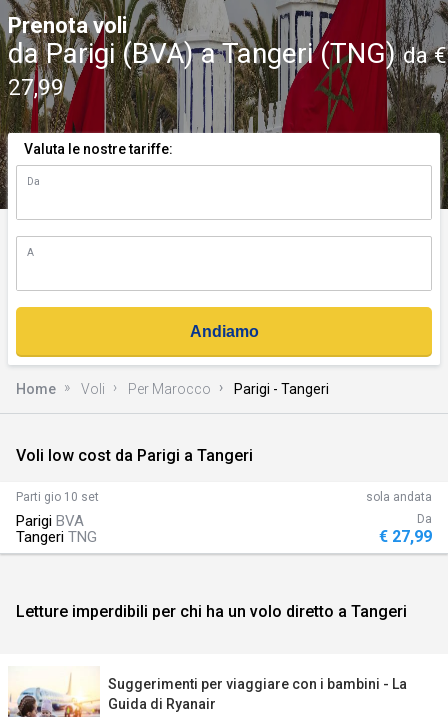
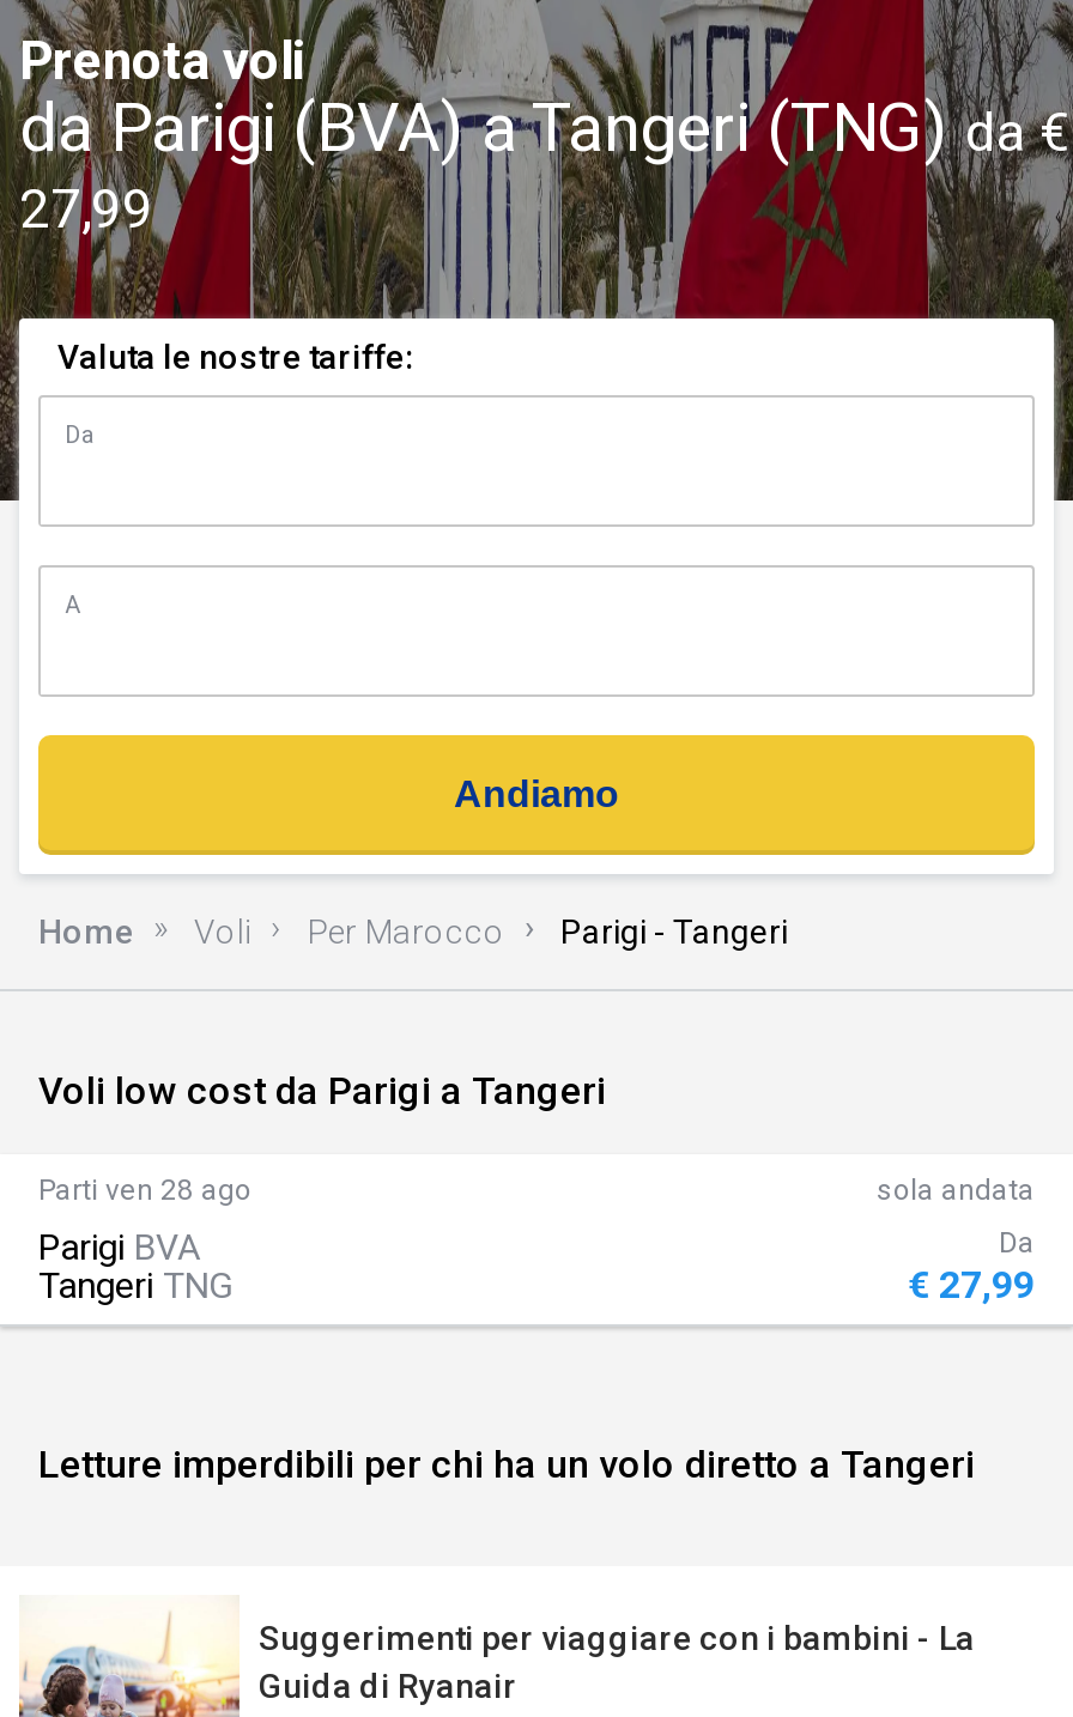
- Parti gio 10 set
+ Parti ven 28 ago
